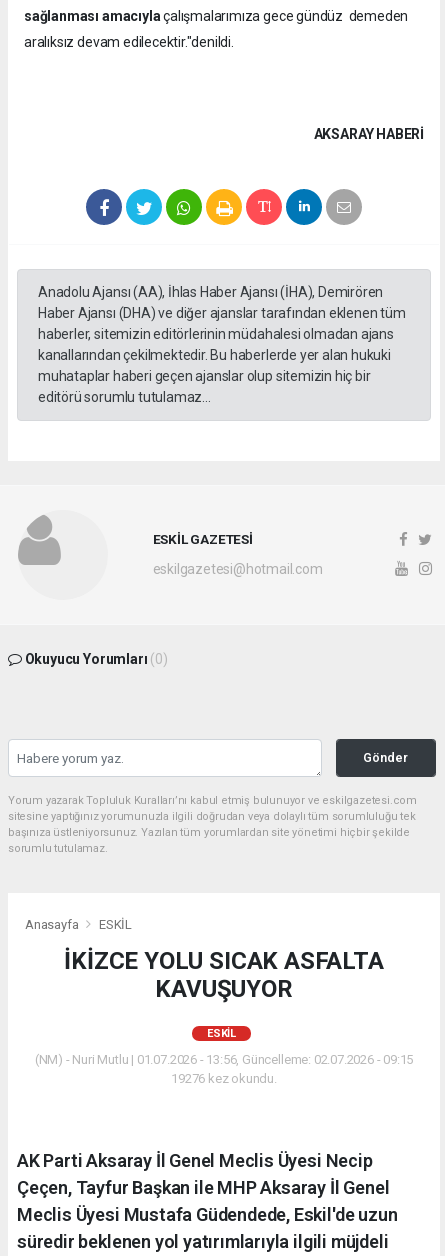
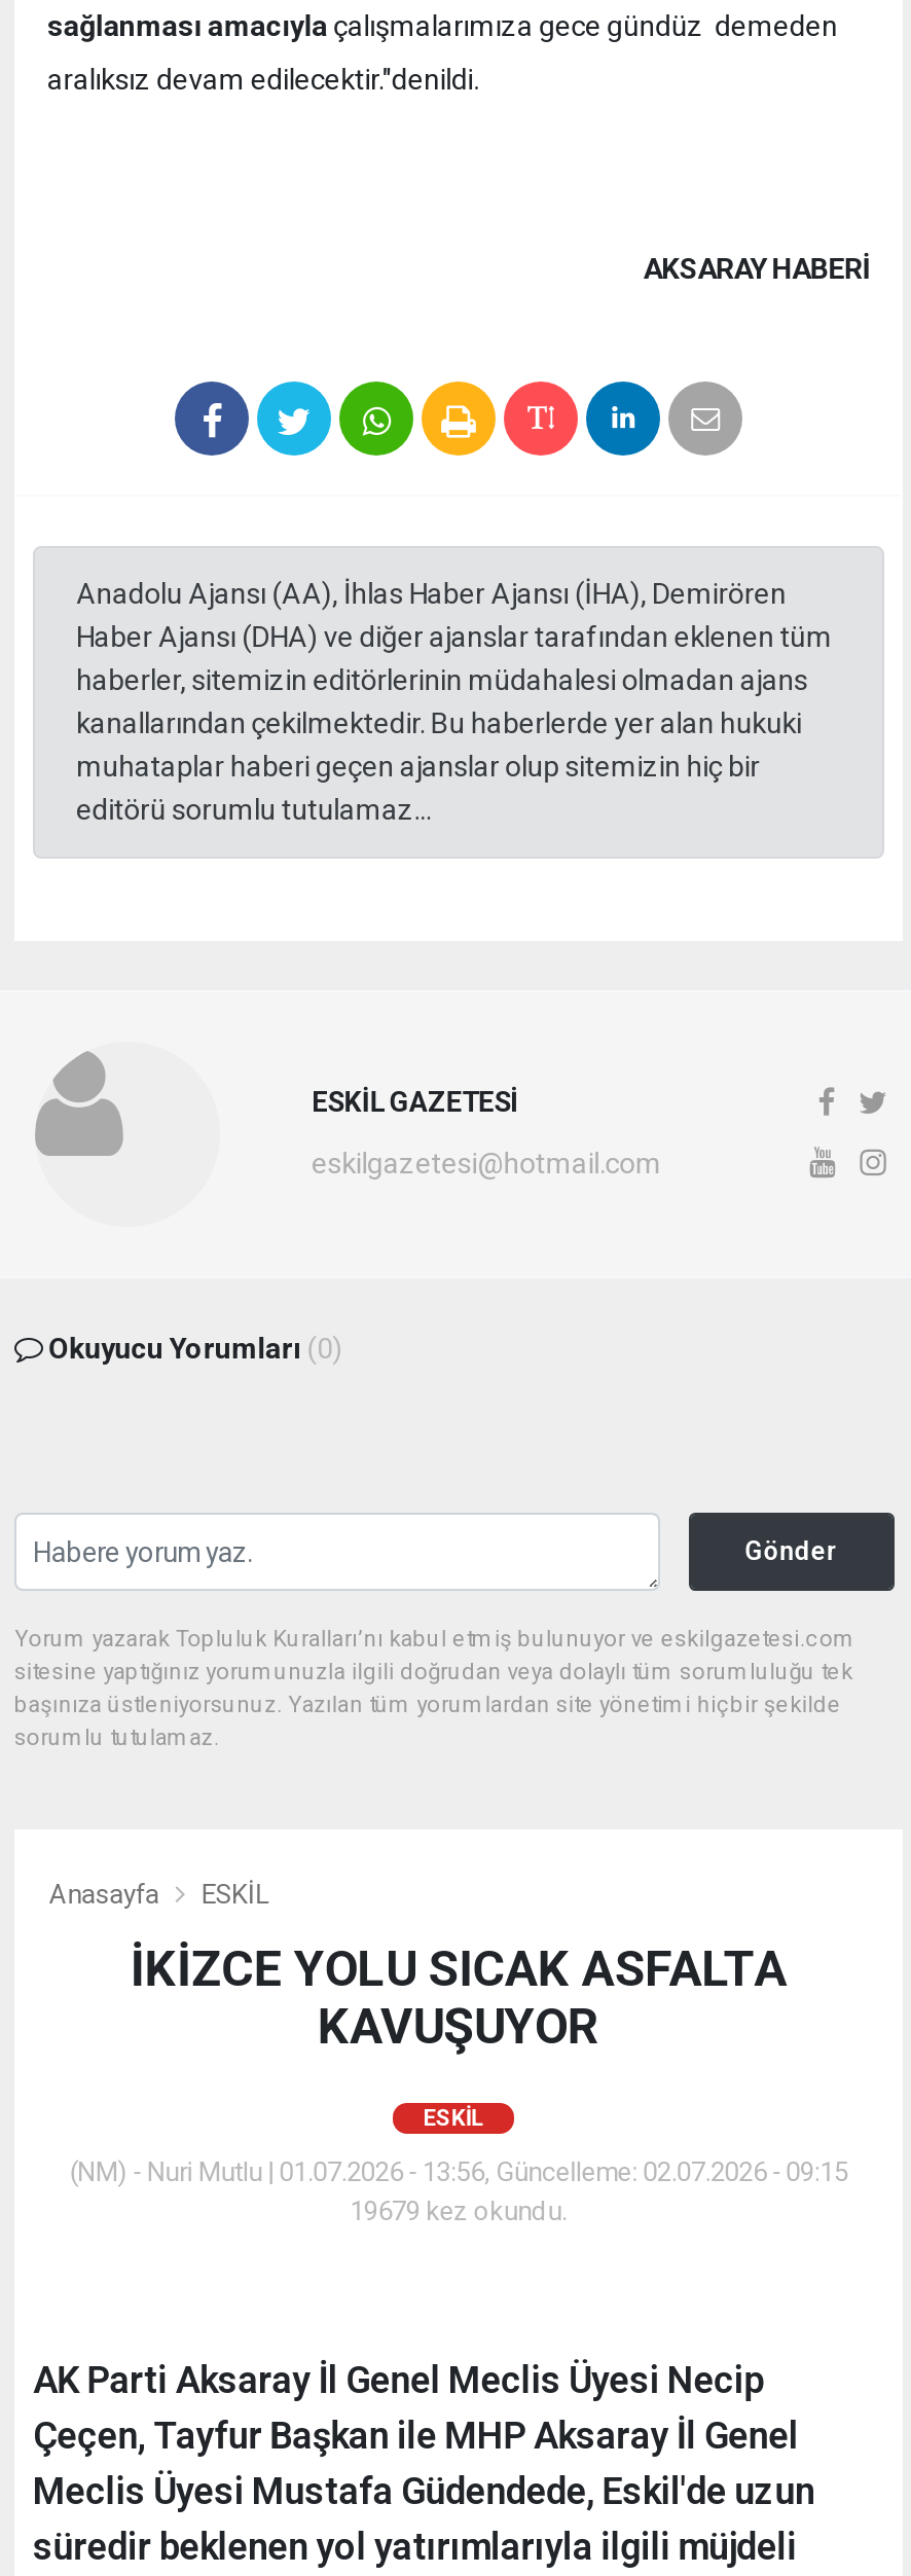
- 19276 kez okundu.
+ 19679 kez okundu.
